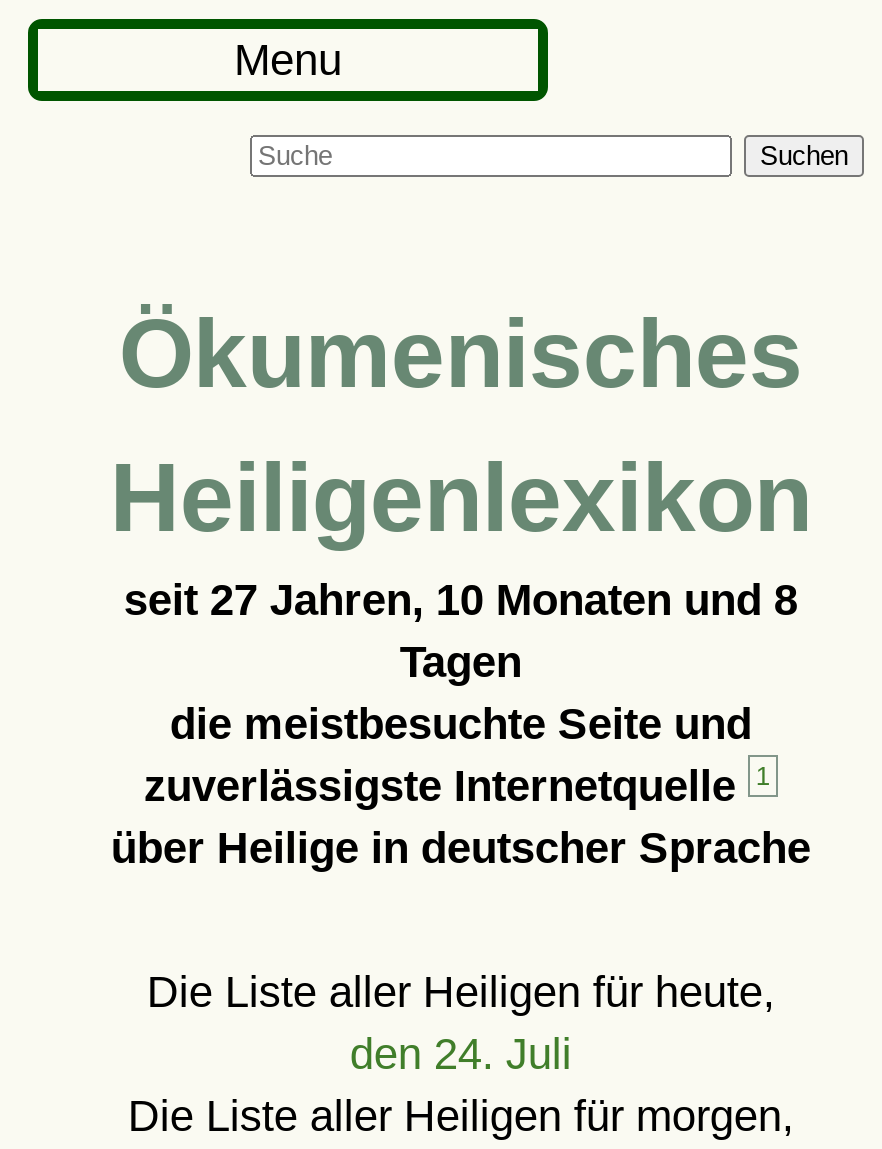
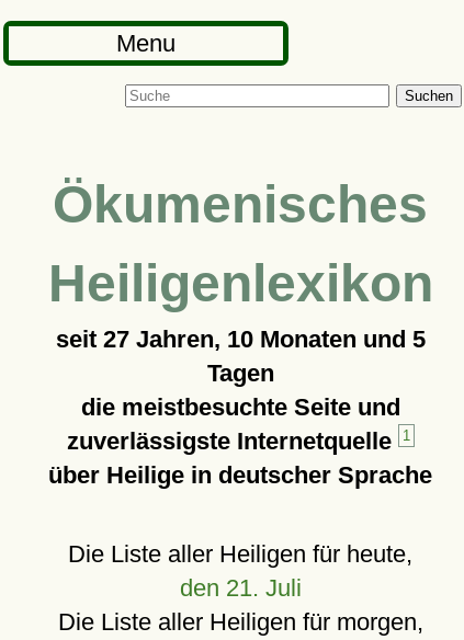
- seit 27 Jahren, 10 Monaten und 8
+ seit 27 Jahren, 10 Monaten und 5

- den 24. Juli
+ den 21. Juli
